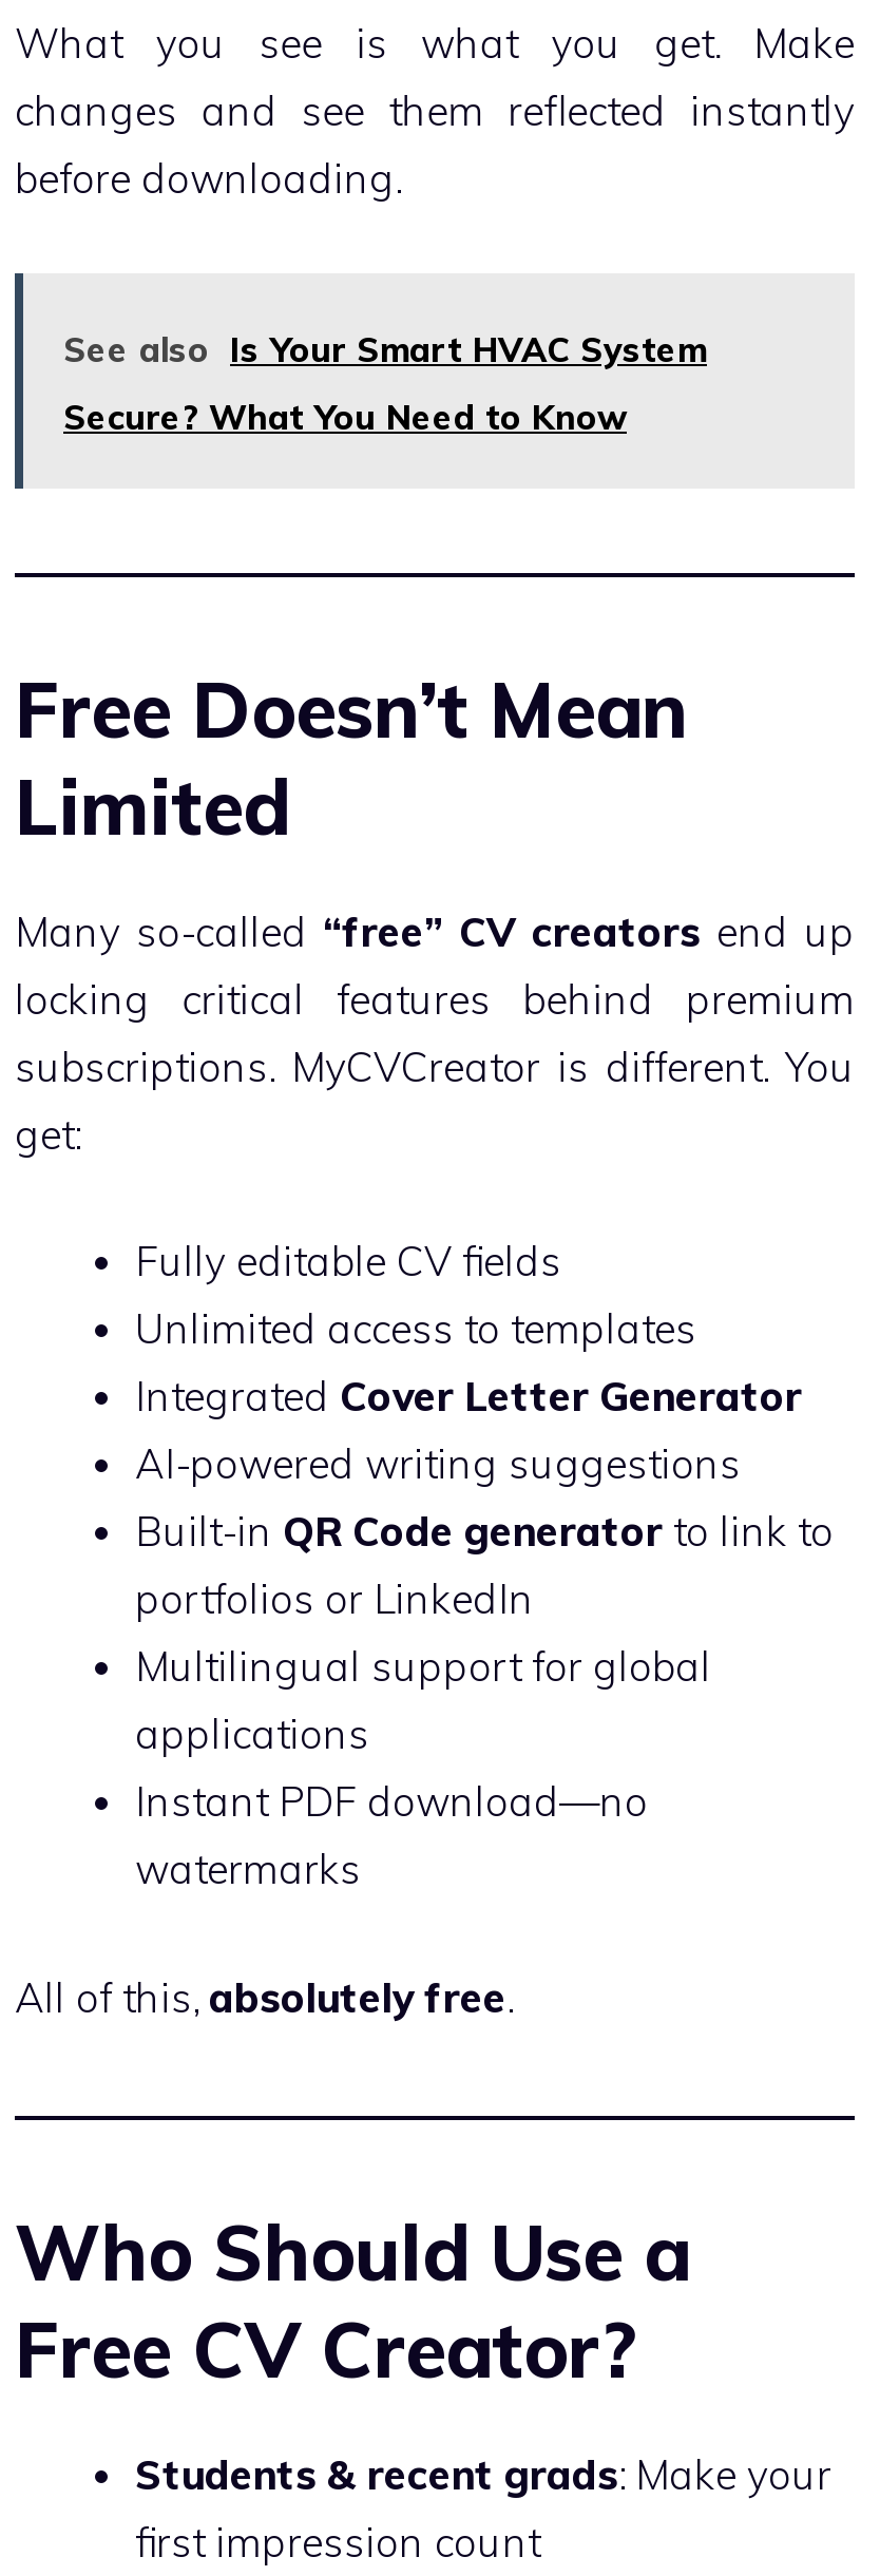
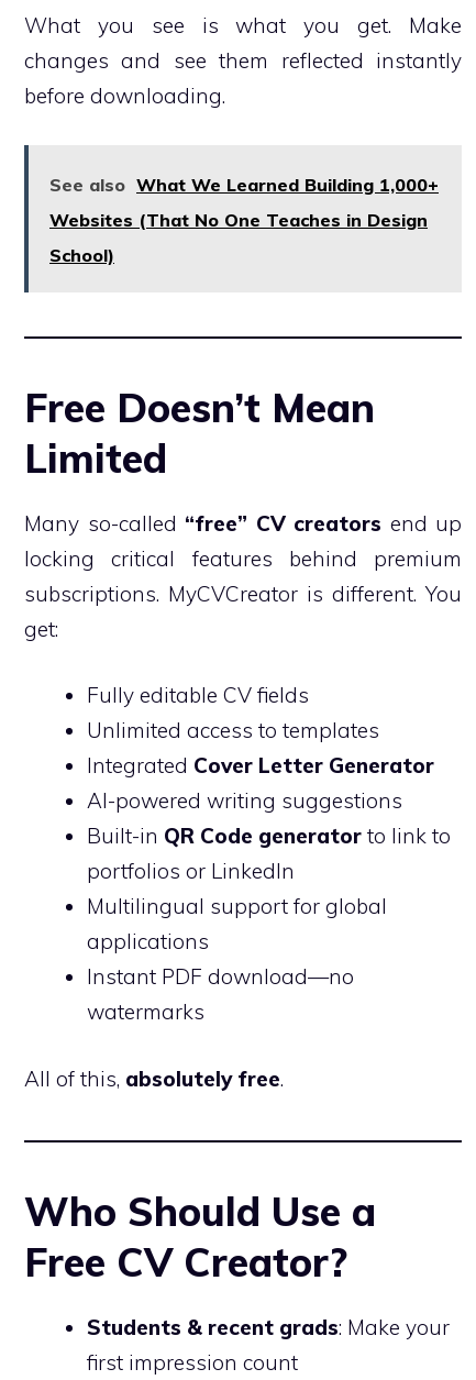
- See also Is Your Smart HVAC System
- Secure? What You Need to Know
+ See also What We Learned Building 1,000+
+ Websites (That No One Teaches in Design
+ School)
